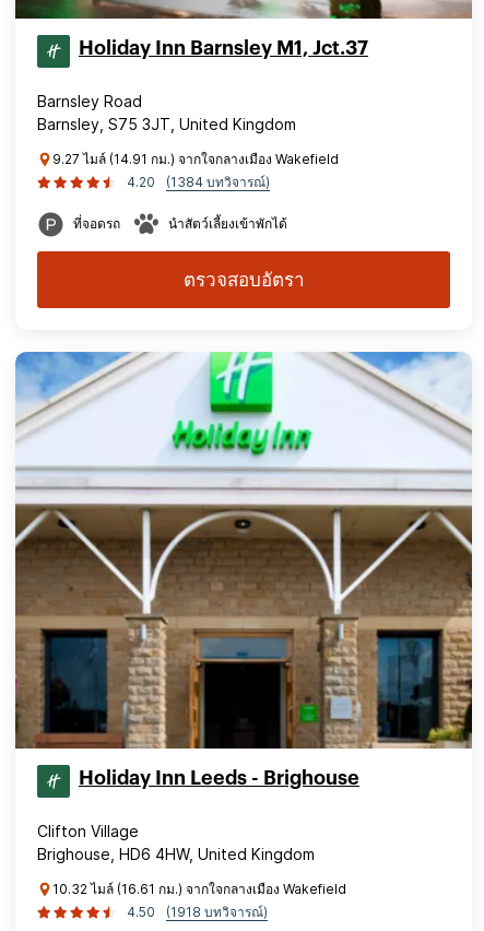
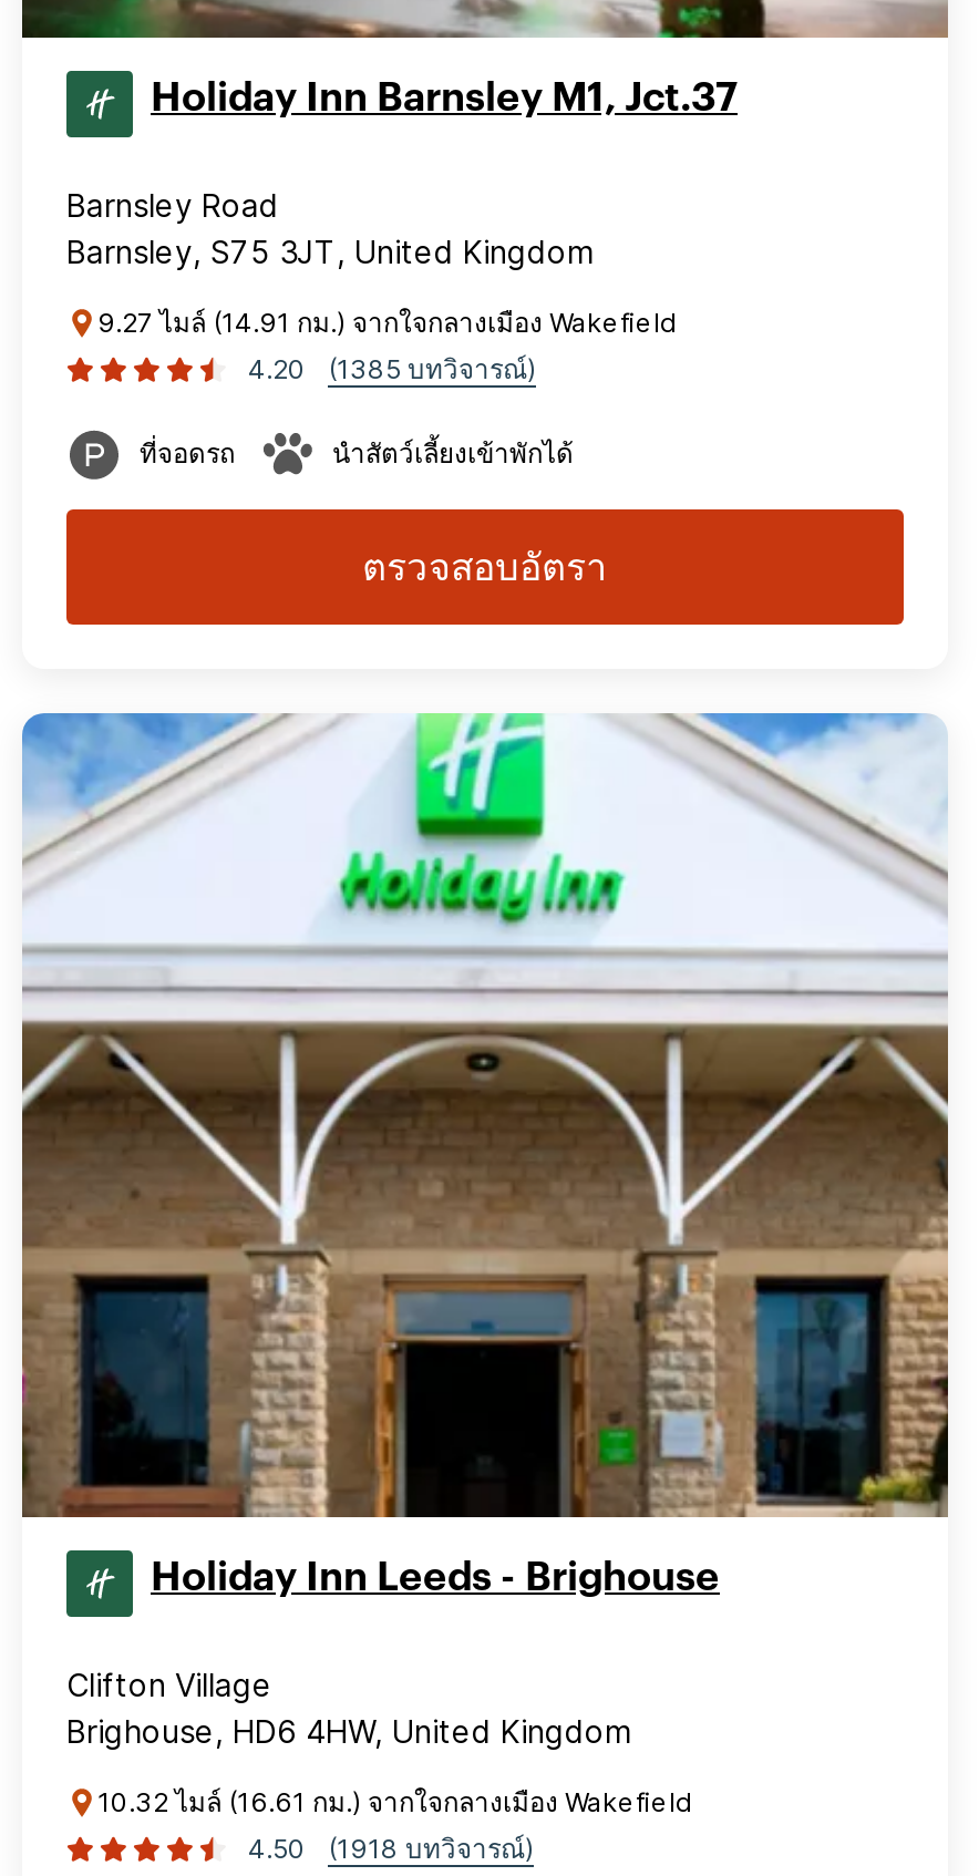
- (1384 บทวิจารณ์)
+ (1385 บทวิจารณ์)
